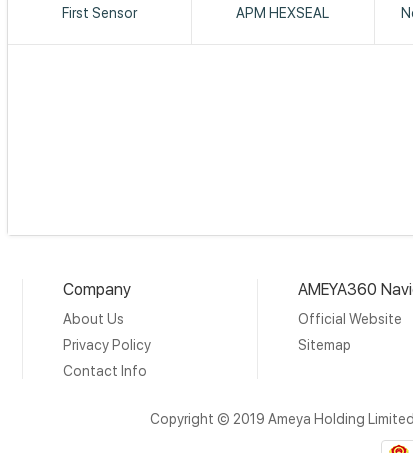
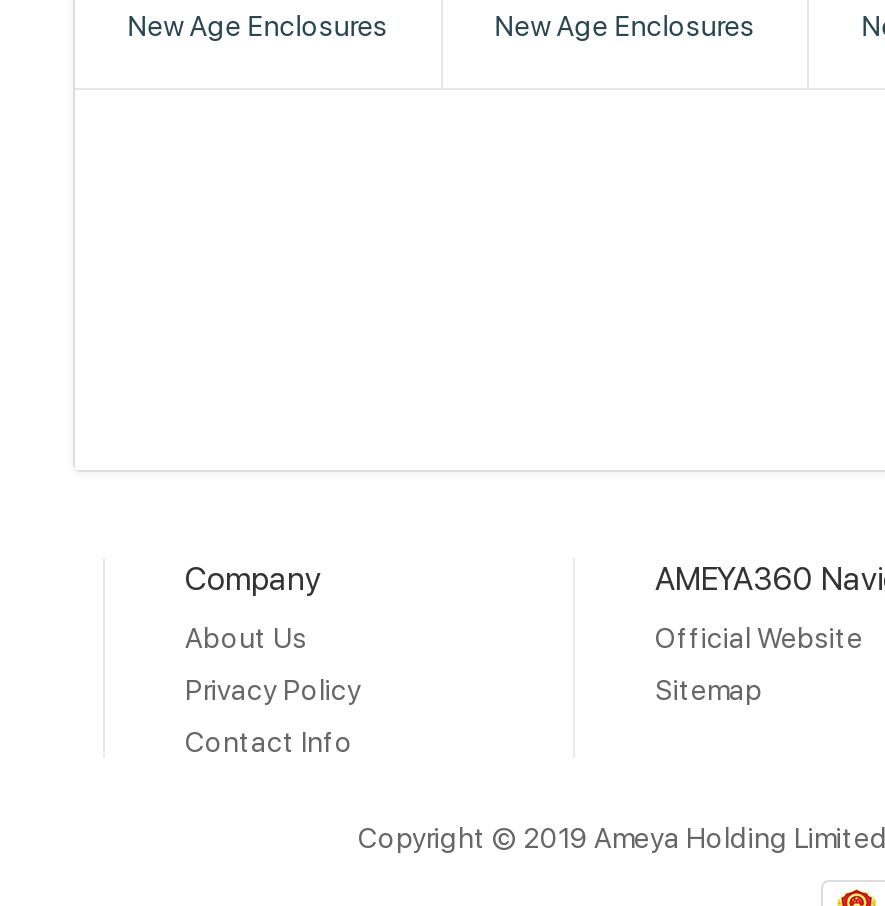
- First Sensor
+ New Age Enclosures

- APM HEXSEAL
+ New Age Enclosures
